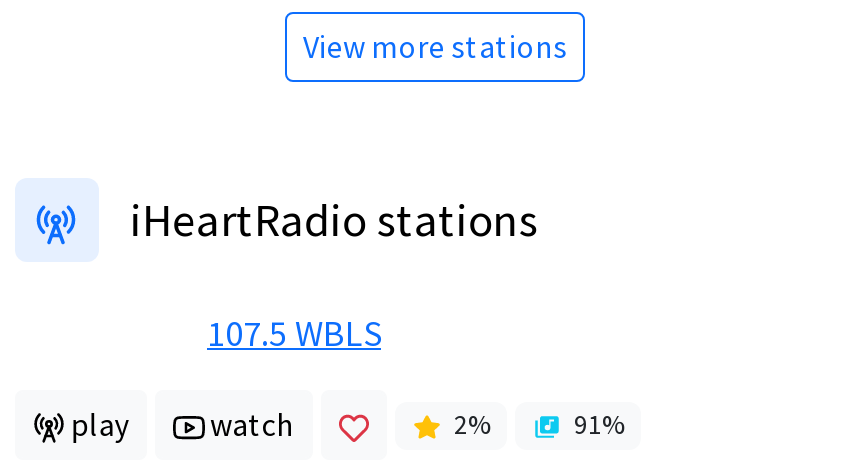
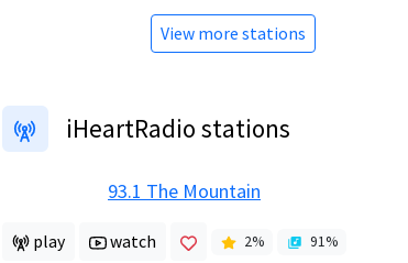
- 107.5 WBLS
+ 93.1 The Mountain
